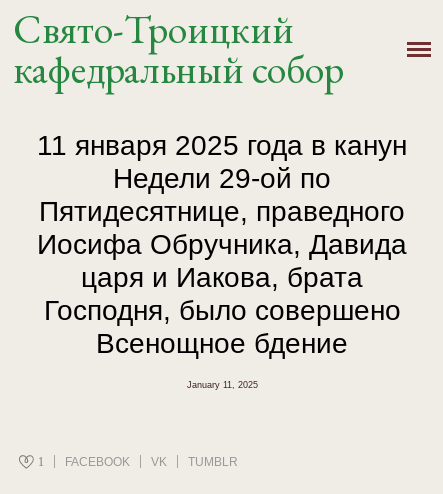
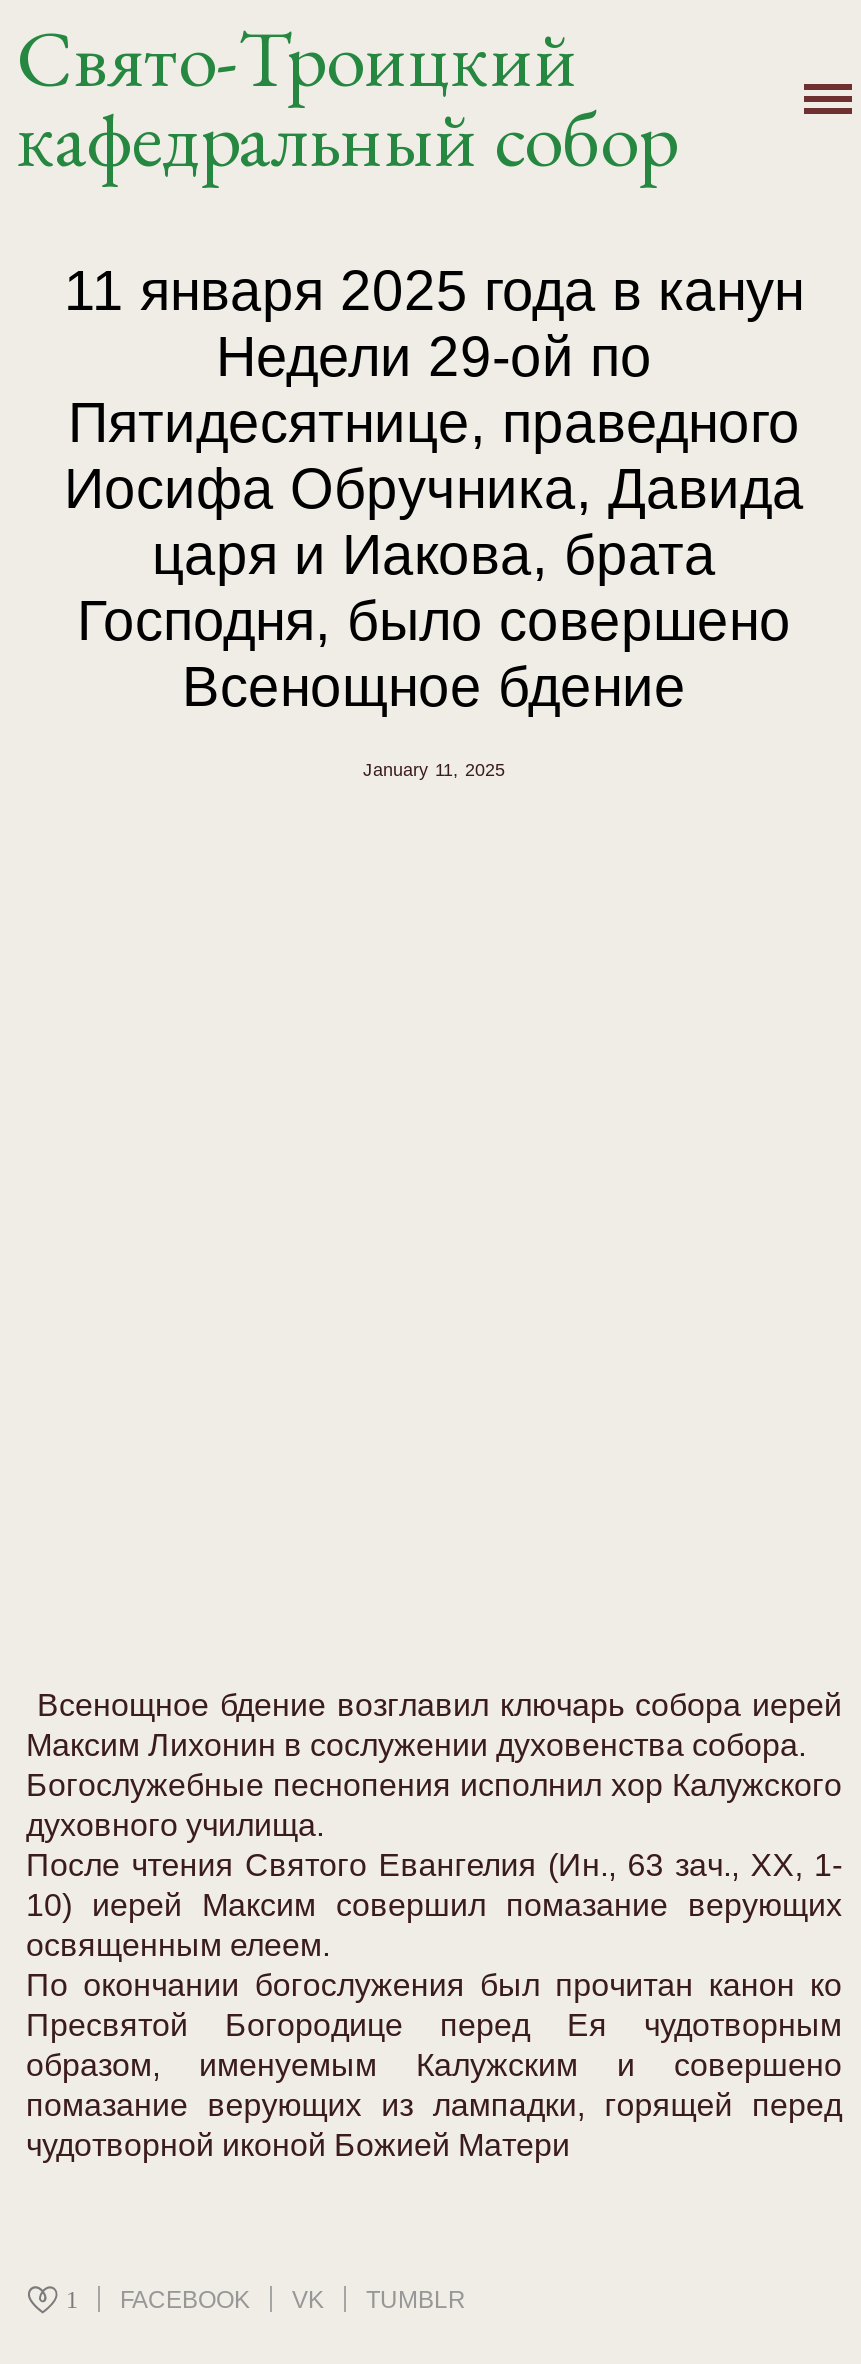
+ Всенощное бдение возглавил ключарь собора иерей
+ Максим Лихонин в сослужении духовенства собора.
+ Богослужебные песнопения исполнил хор Калужского
+ духовного училища.
+ После чтения Святого Евангелия (Ин., 63 зач., XX, 1-
+ 10) иерей Максим совершил помазание верующих
+ освященным елеем.
+ По окончании богослужения был прочитан канон ко
+ Пресвятой Богородице перед Ея чудотворным
+ образом, именуемым Калужским и совершено
+ помазание верующих из лампадки, горящей перед
+ чудотворной иконой Божией Матери
